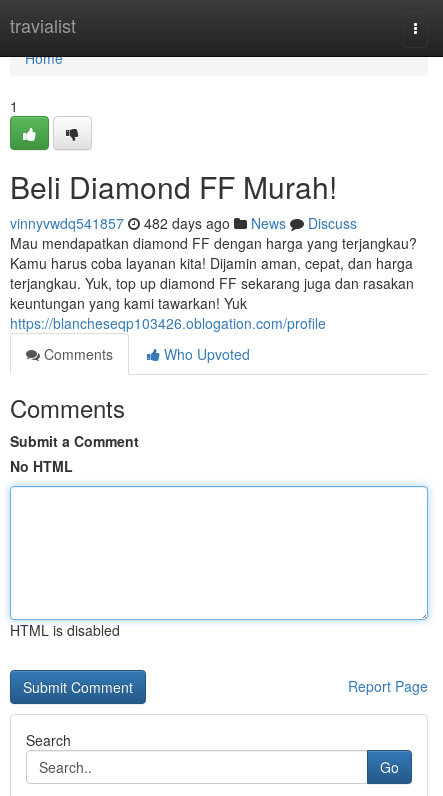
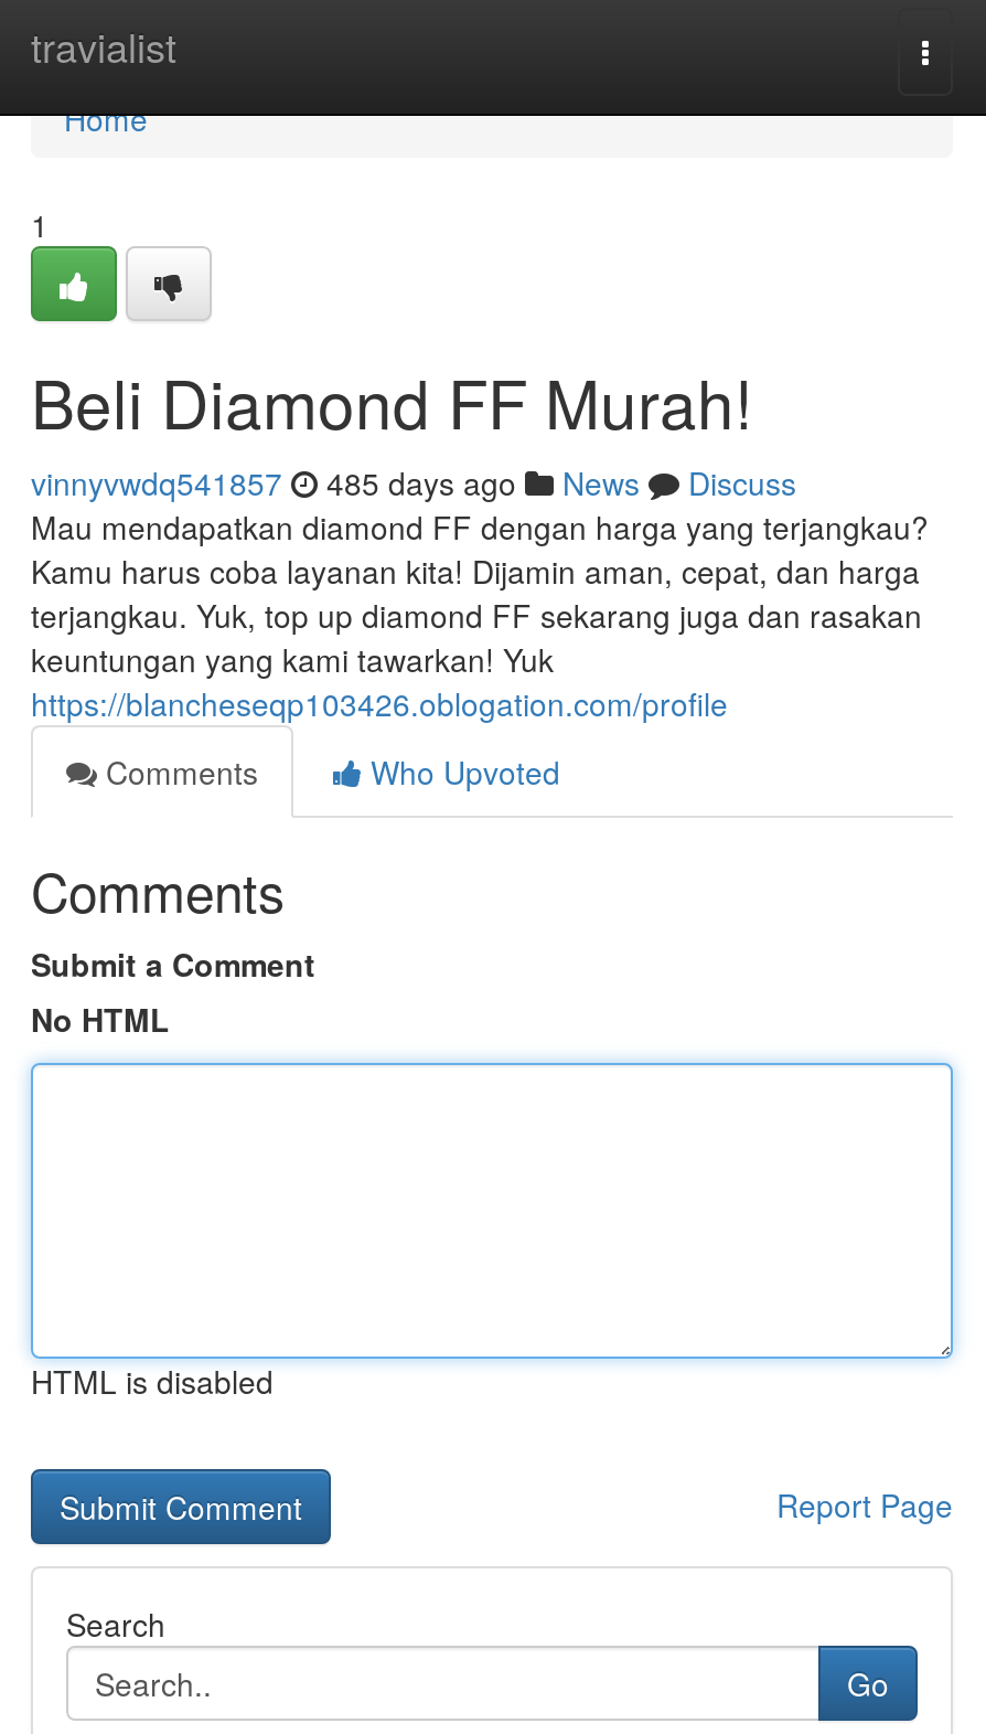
- vinnyvwdq541857 482 days ago News Discuss
+ vinnyvwdq541857 485 days ago News Discuss
